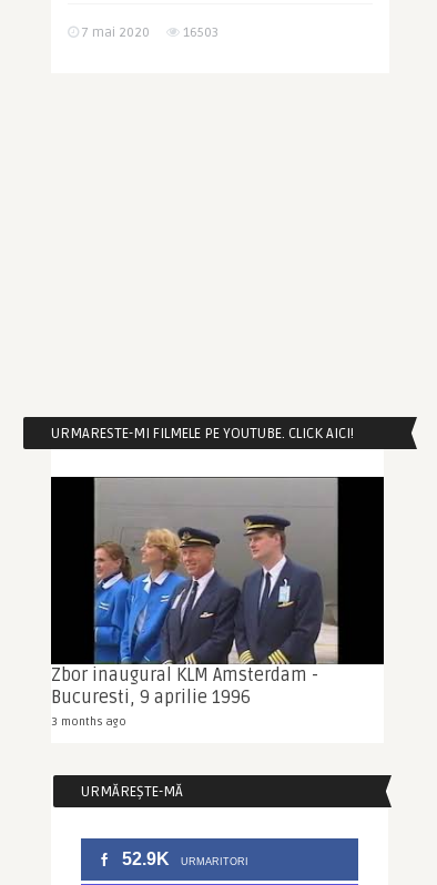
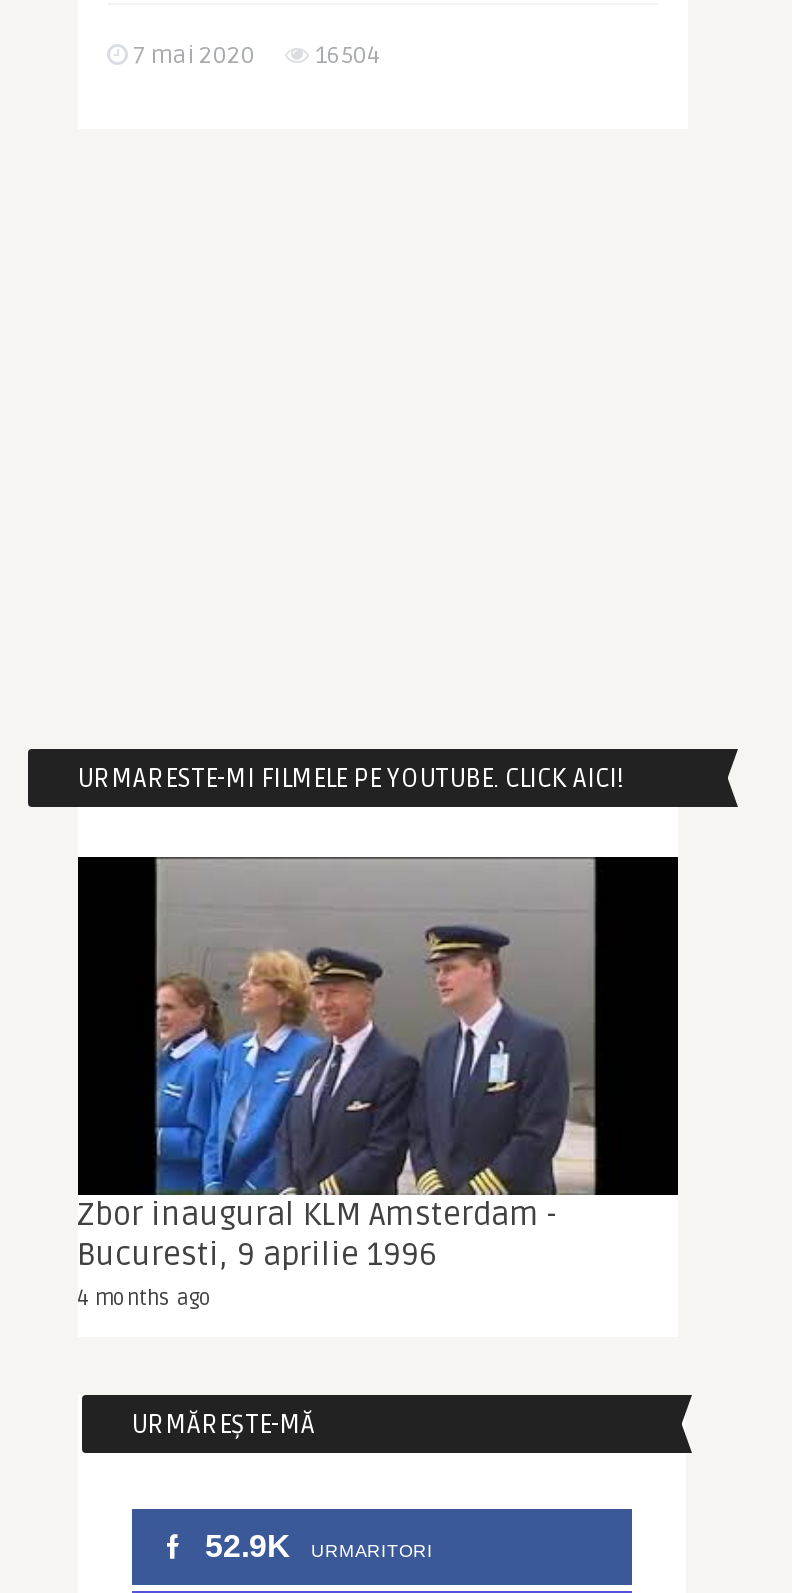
- 7 mai 2020 16503
+ 7 mai 2020 16504

- 3 months ago
+ 4 months ago
